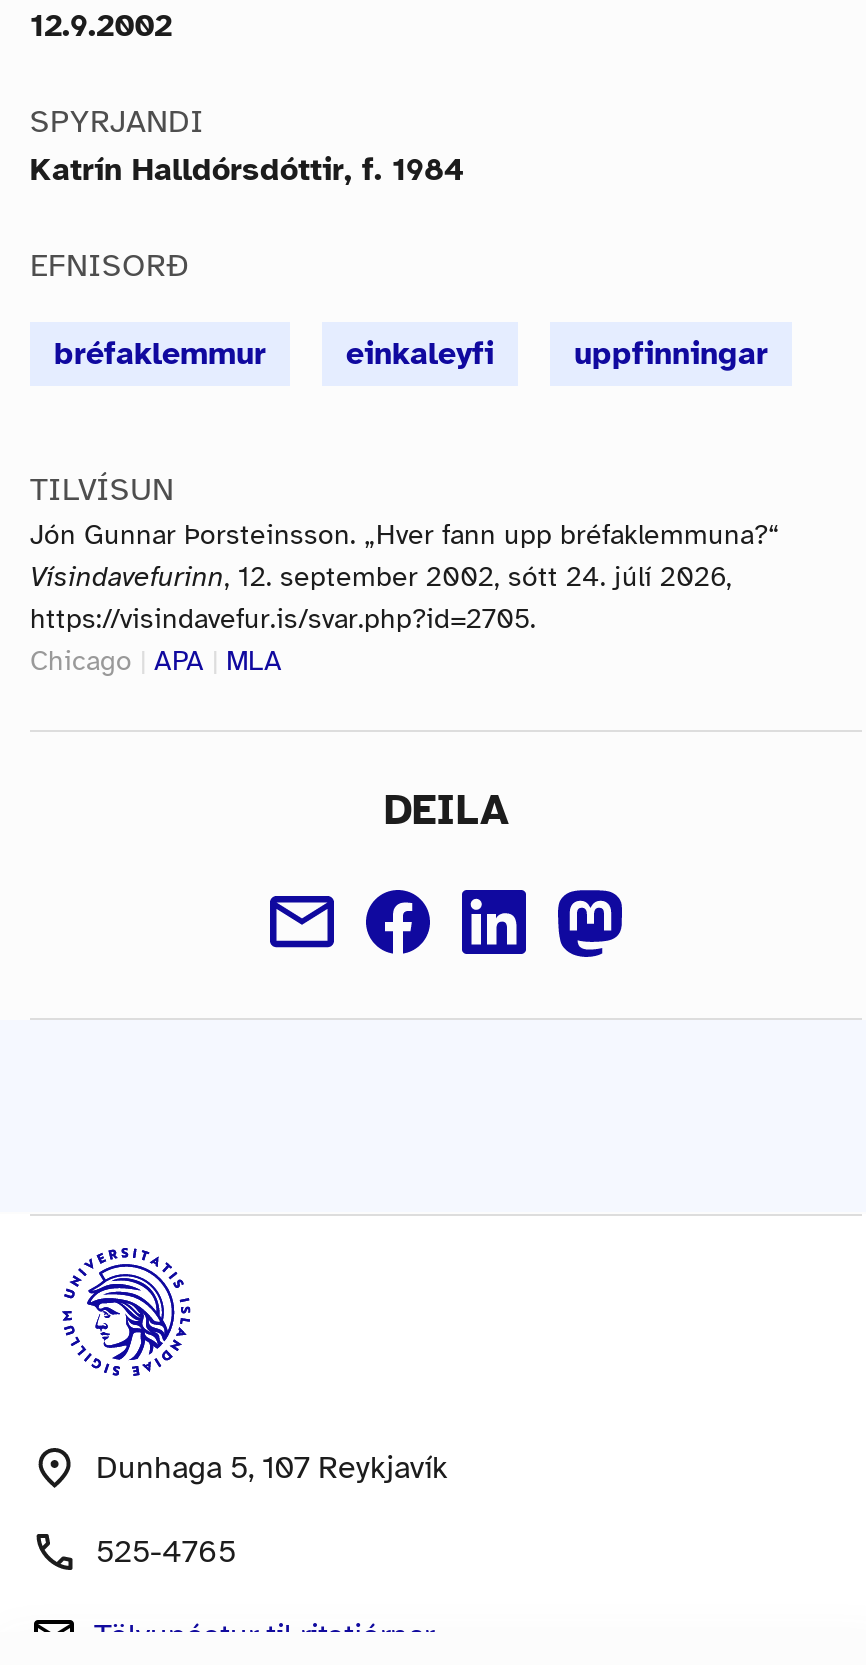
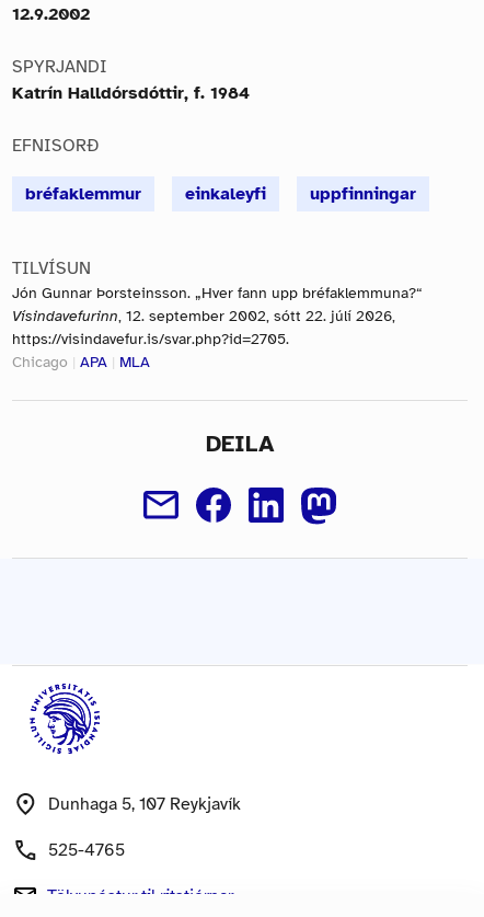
- Vísindavefurinn, 12. september 2002, sótt 24. júlí 2026,
+ Vísindavefurinn, 12. september 2002, sótt 22. júlí 2026,
